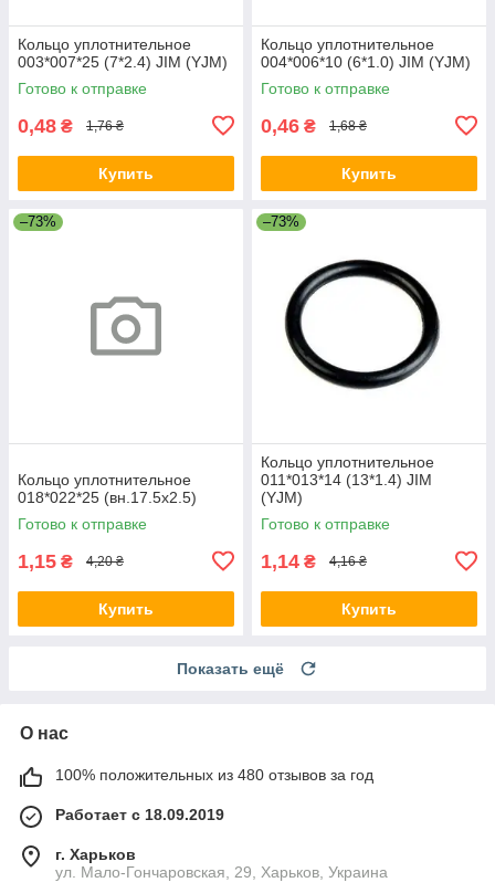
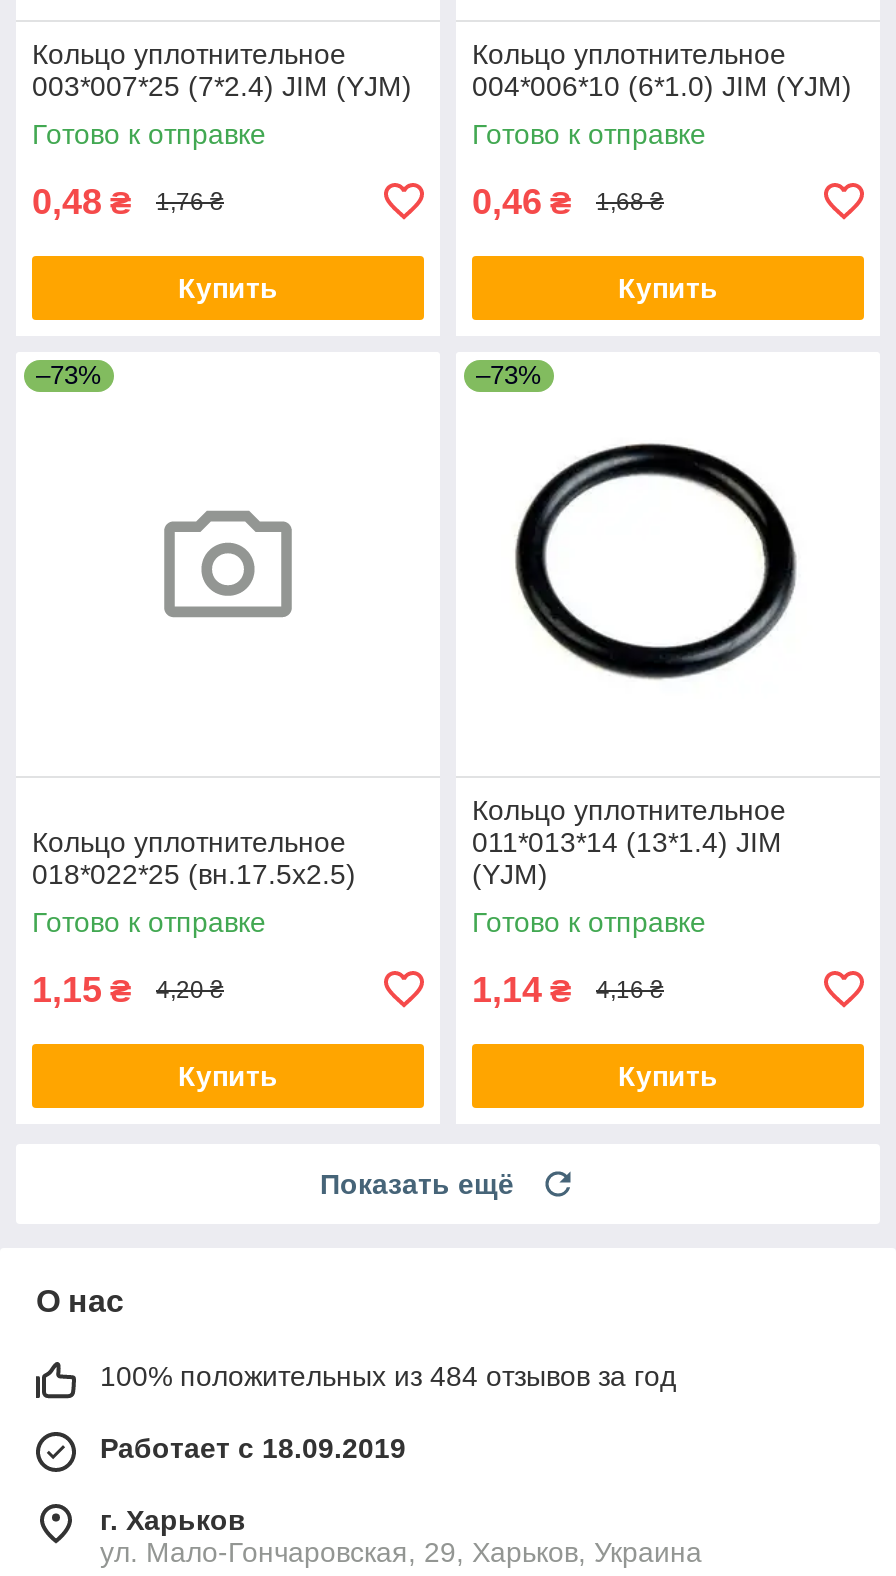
- 100% положительных из 480 отзывов за год
+ 100% положительных из 484 отзывов за год
